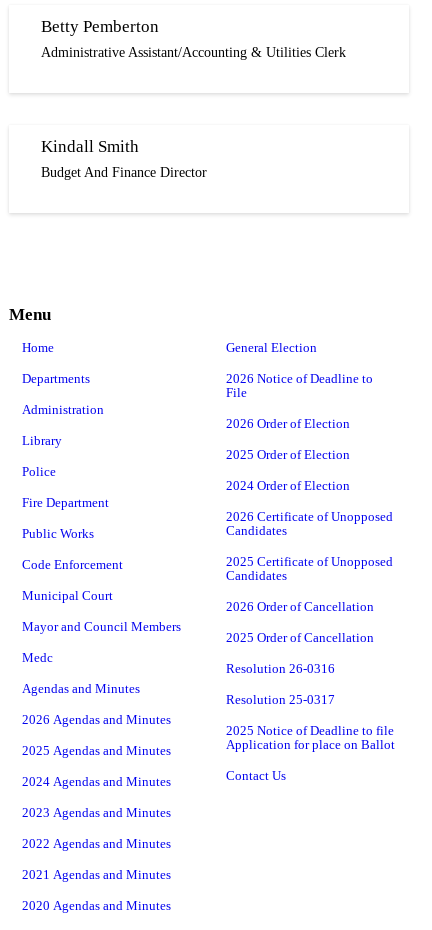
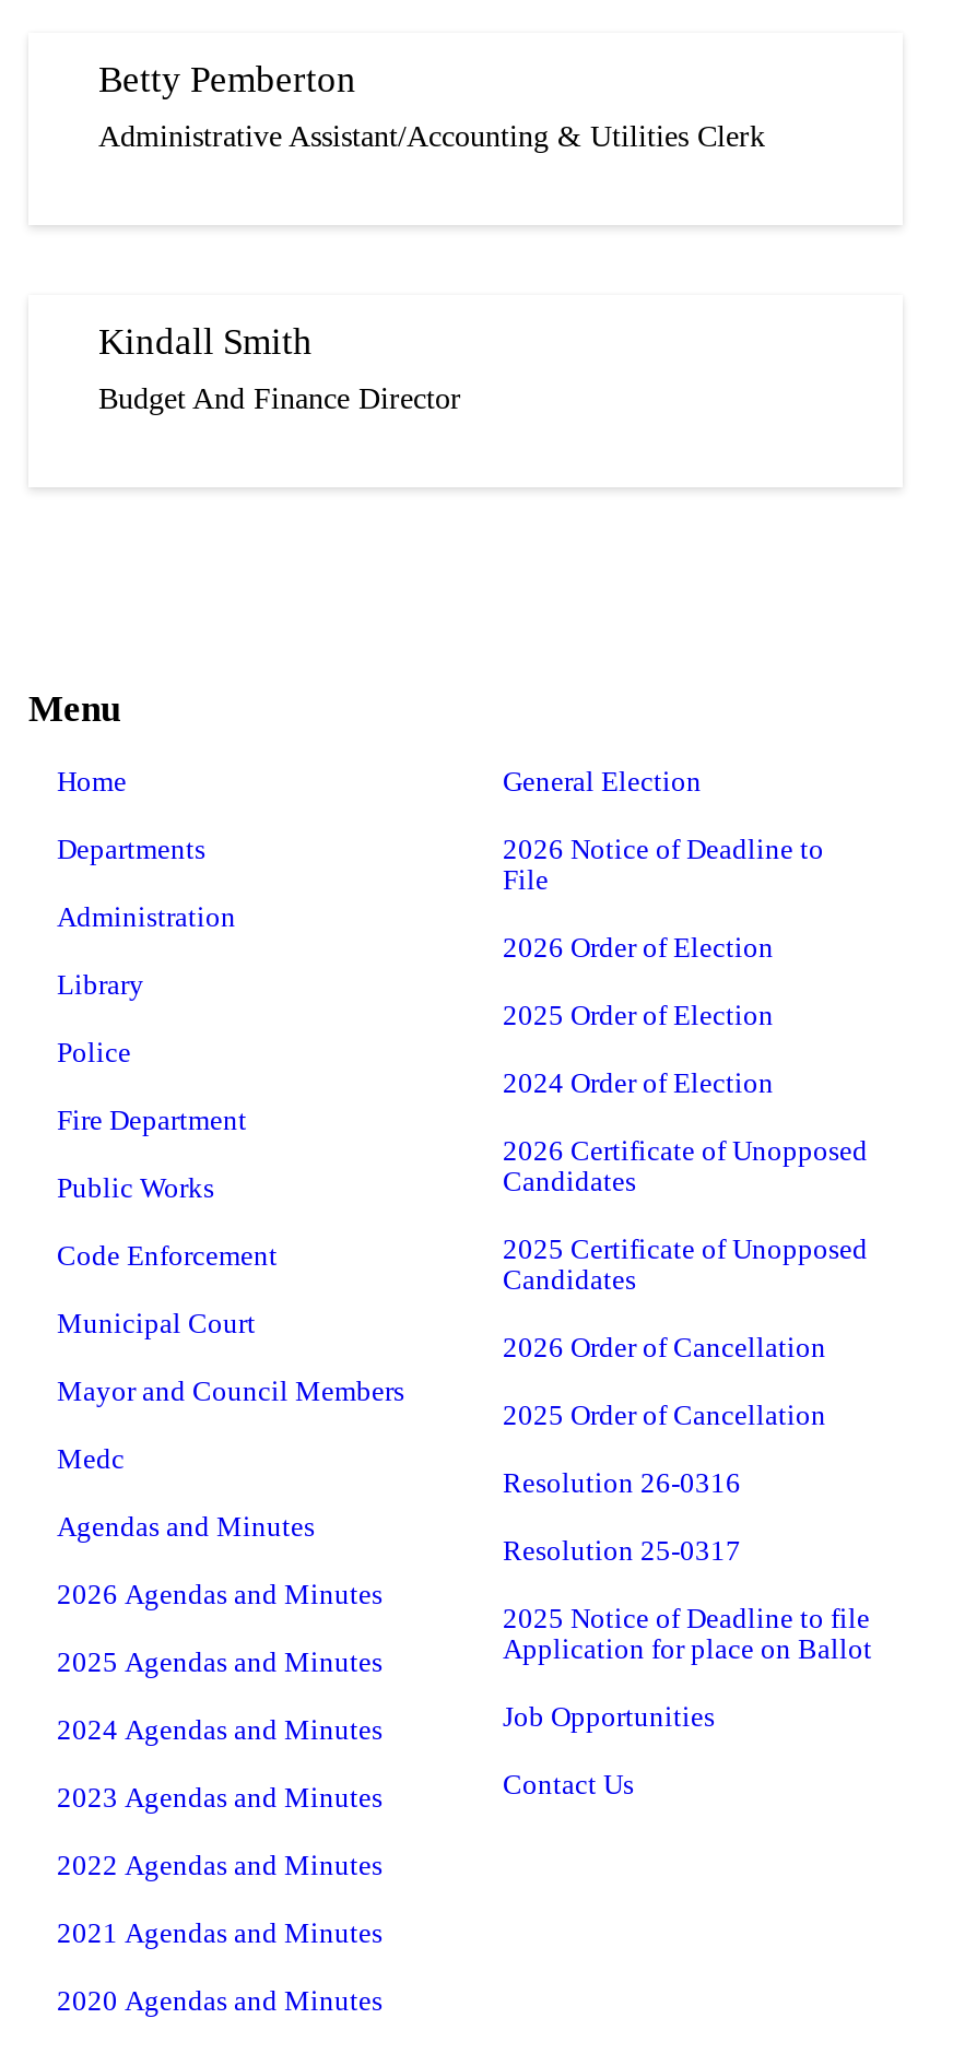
+ Job Opportunities

moved down: Contact Us
